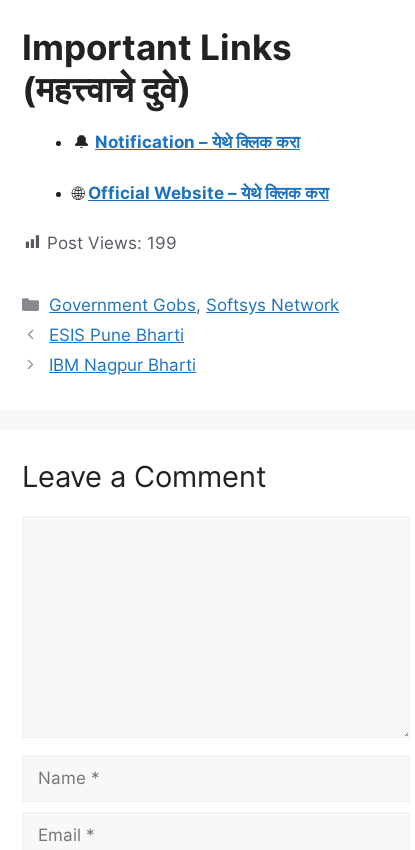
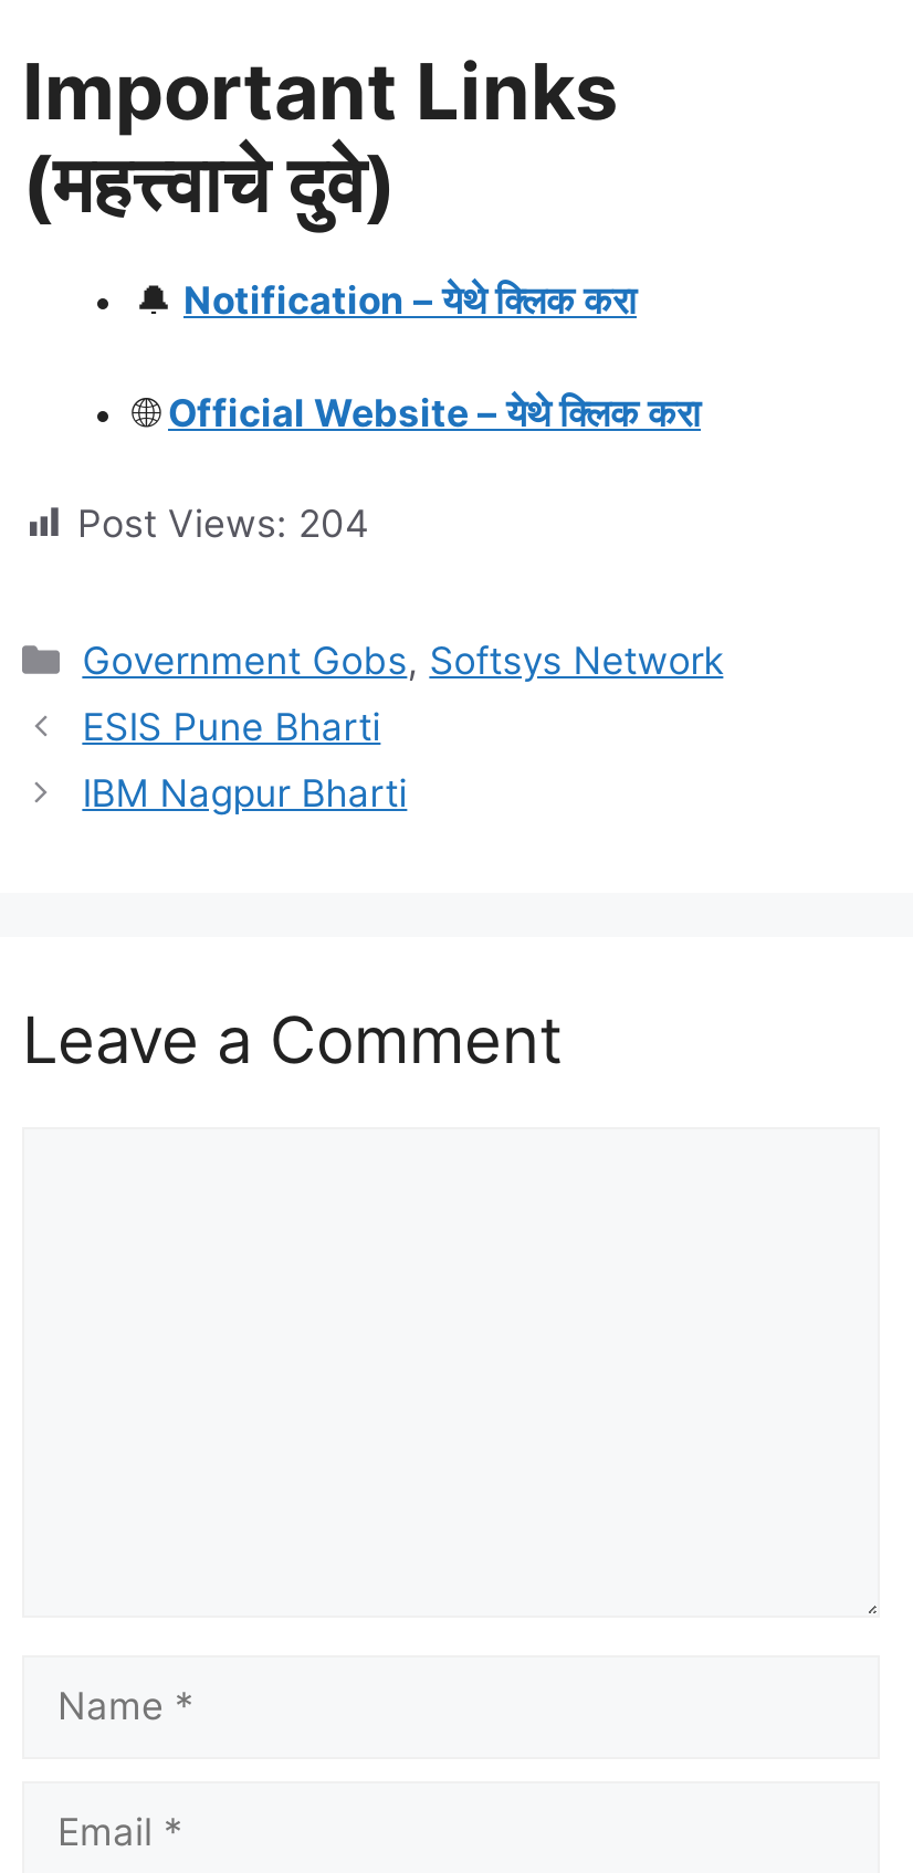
- Post Views: 199
+ Post Views: 204
